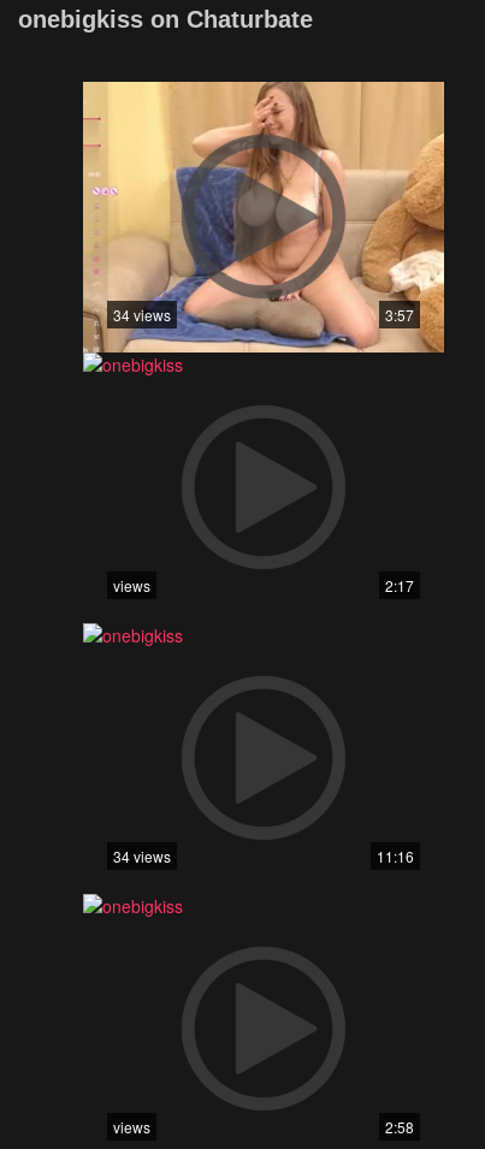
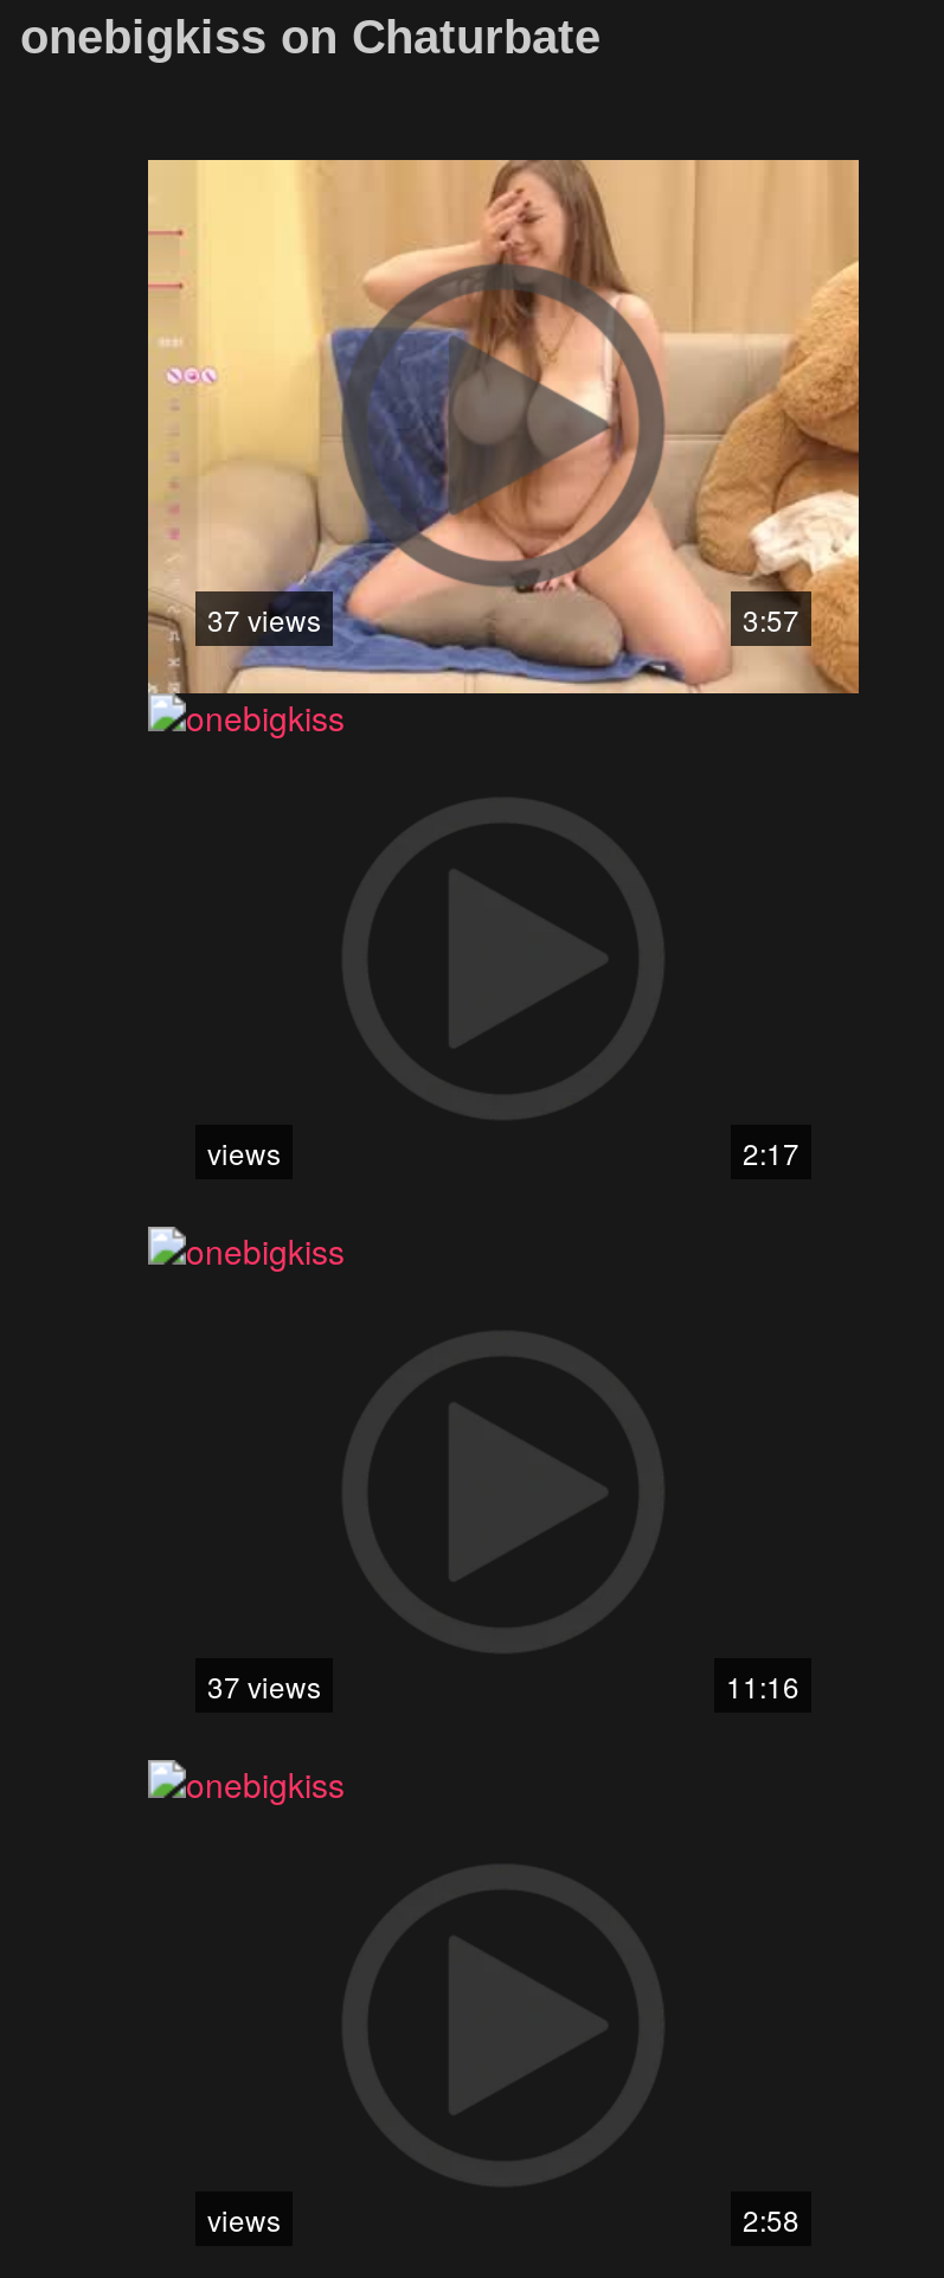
- 34 views
+ 37 views

- 34 views
+ 37 views
